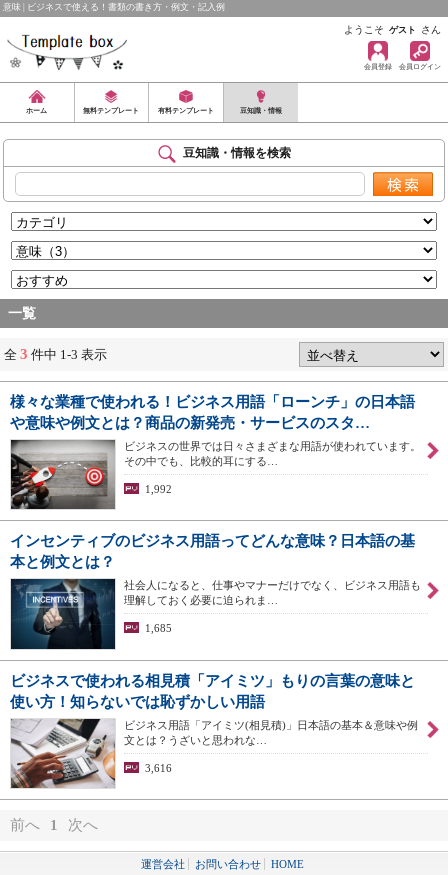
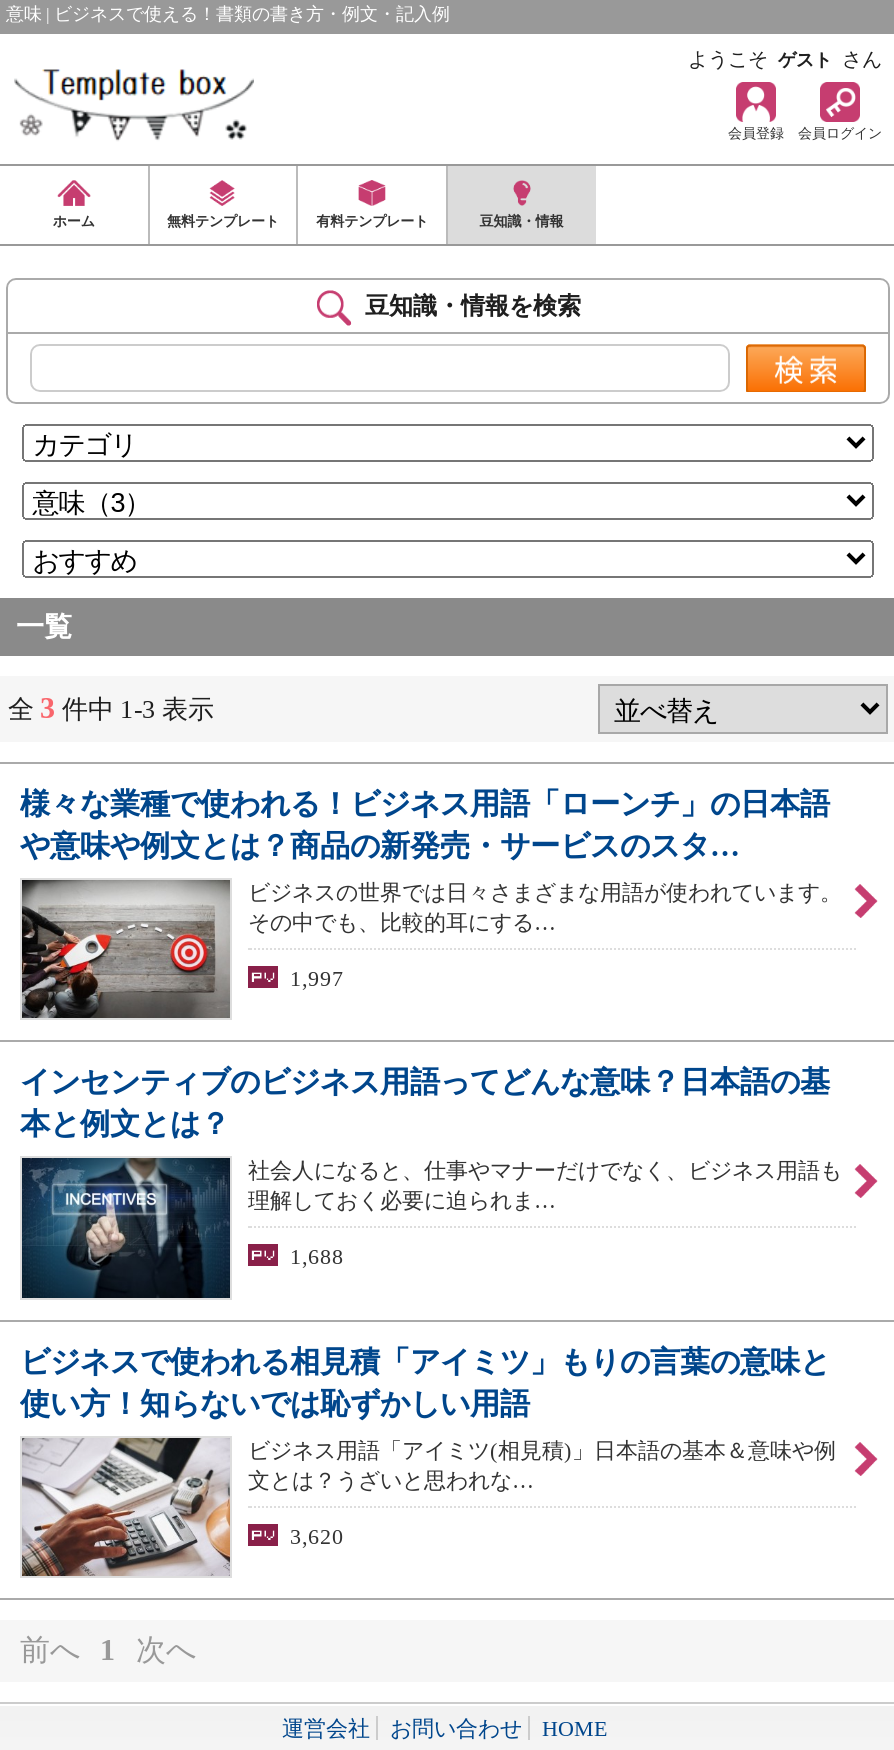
- 1,992
+ 1,997

- 1,685
+ 1,688

- 3,616
+ 3,620
